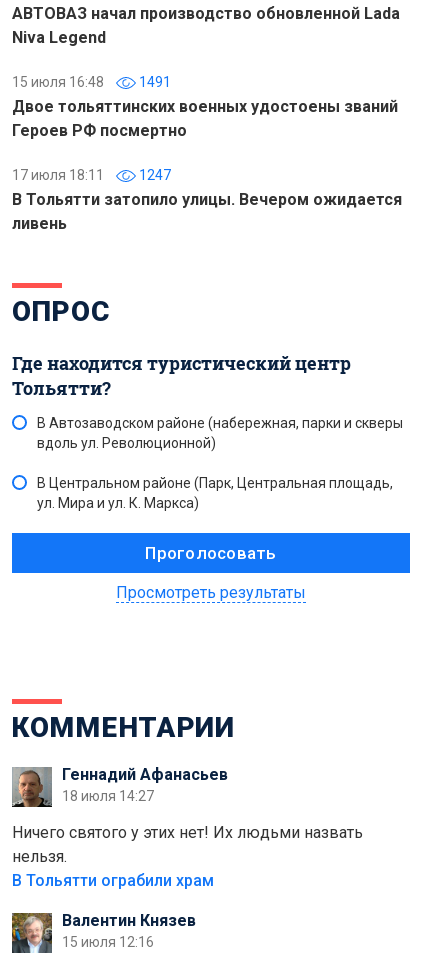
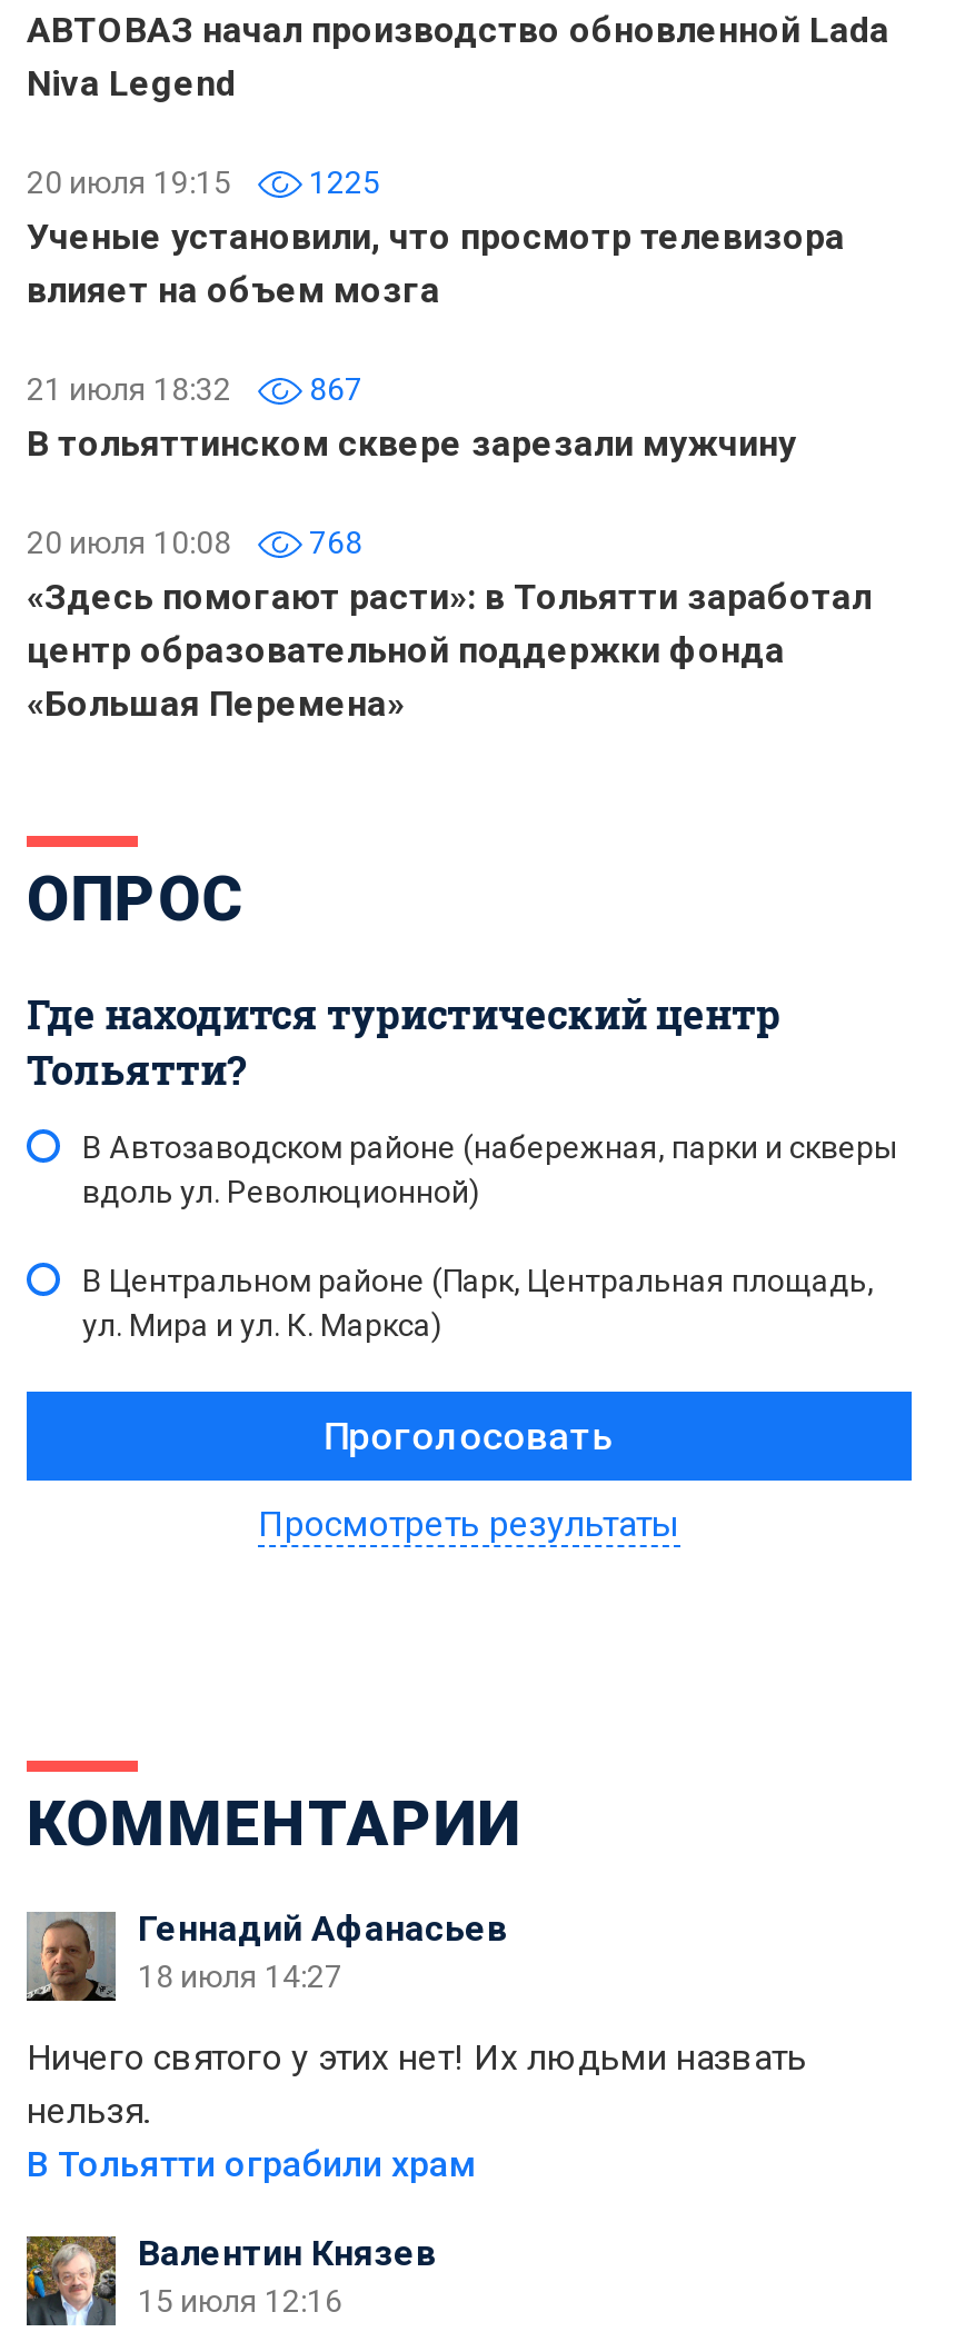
- 15 июля 16:48
- 1491
- Двое тольяттинских военных удостоены званий
- Героев РФ посмертно
- 17 июля 18:11
- 1247
- В Тольятти затопило улицы. Вечером ожидается
- ливень
+ 20 июля 19:15
+ 1225
+ Ученые установили, что просмотр телевизора
+ влияет на объем мозга
+ 21 июля 18:32
+ 867
+ В тольяттинском сквере зарезали мужчину
+ 20 июля 10:08
+ 768
+ «Здесь помогают расти»: в Тольятти заработал
+ центр образовательной поддержки фонда
+ «Большая Перемена»
